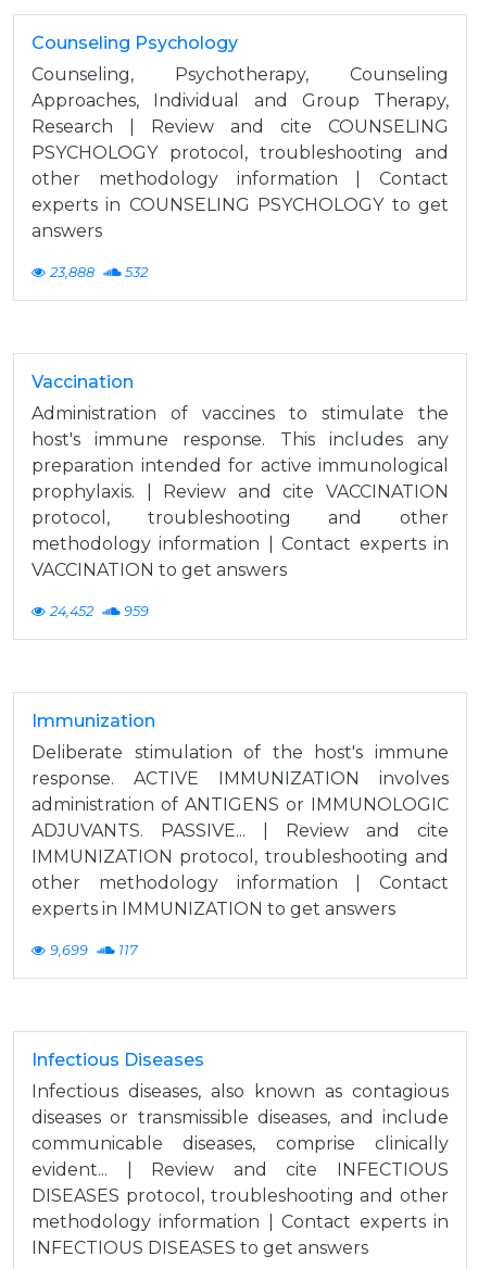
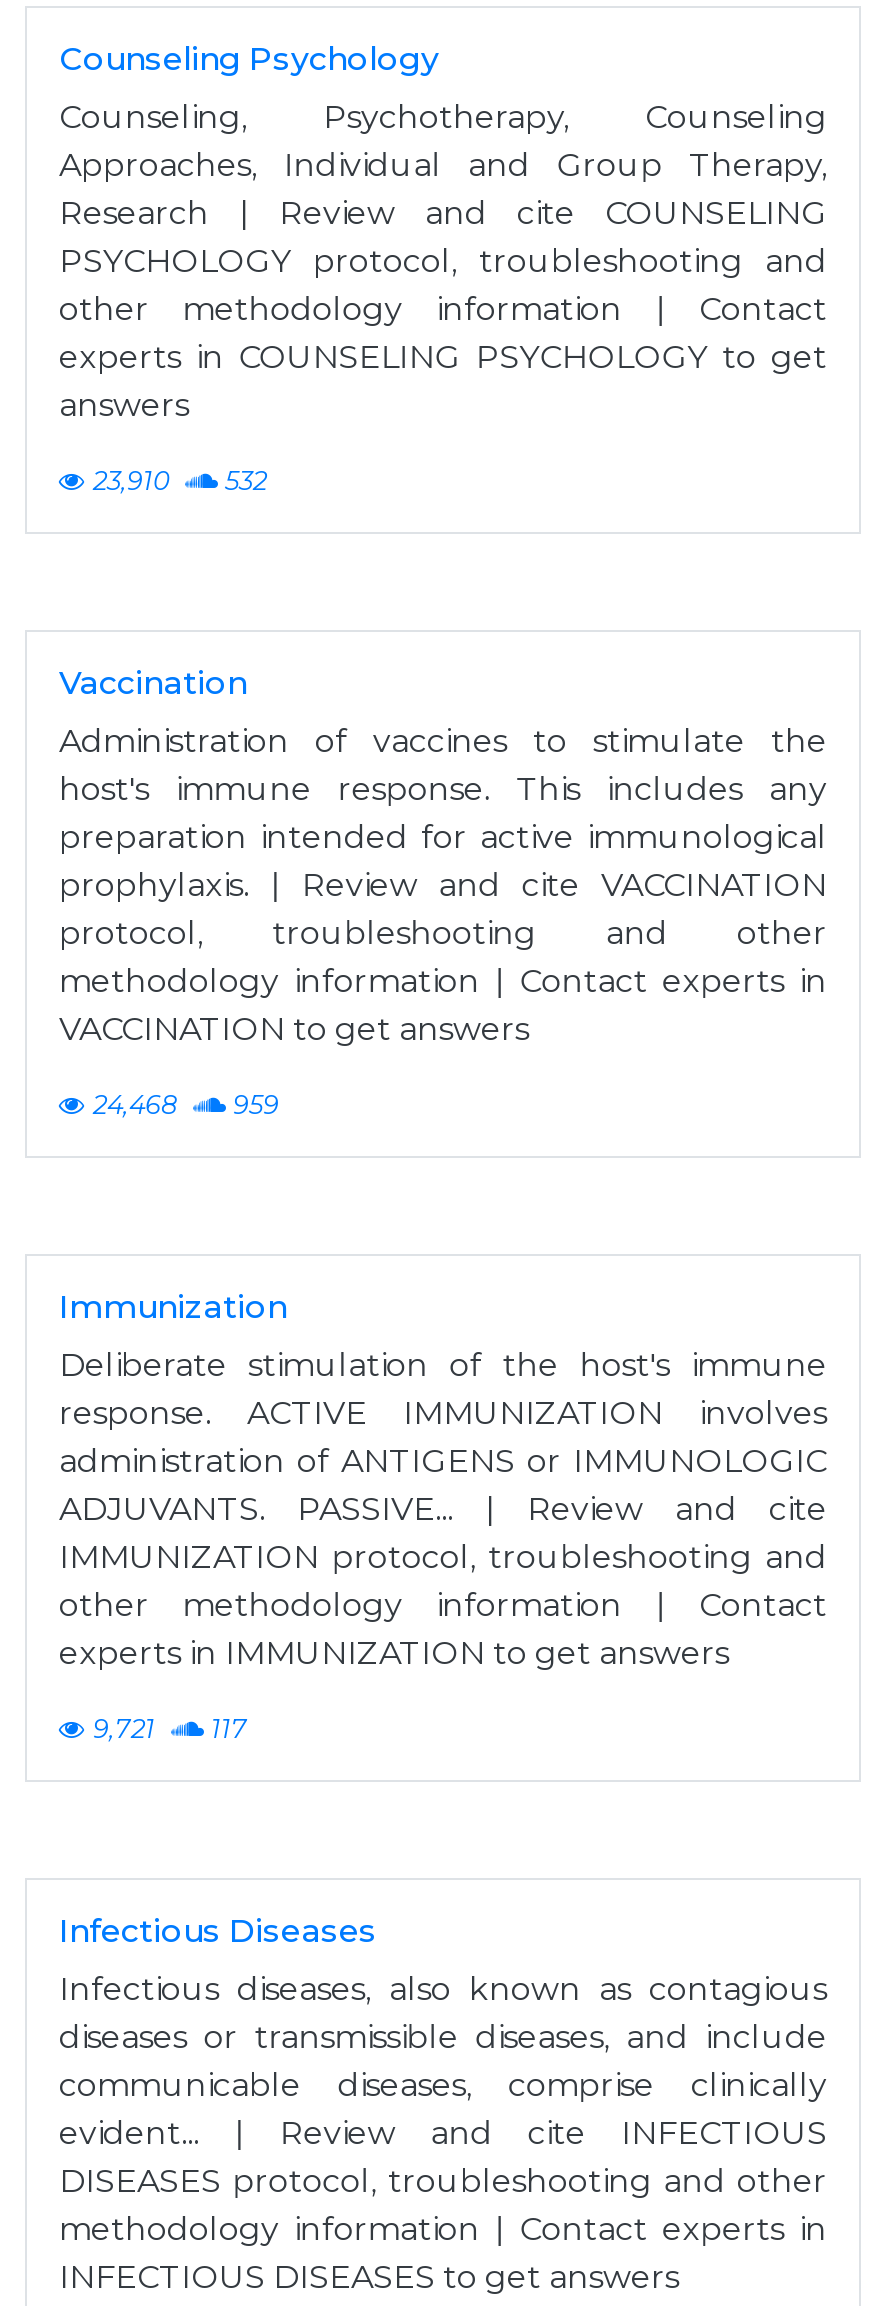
- 23,888 532
+ 23,910 532

- 24,452 959
+ 24,468 959

- 9,699 117
+ 9,721 117
